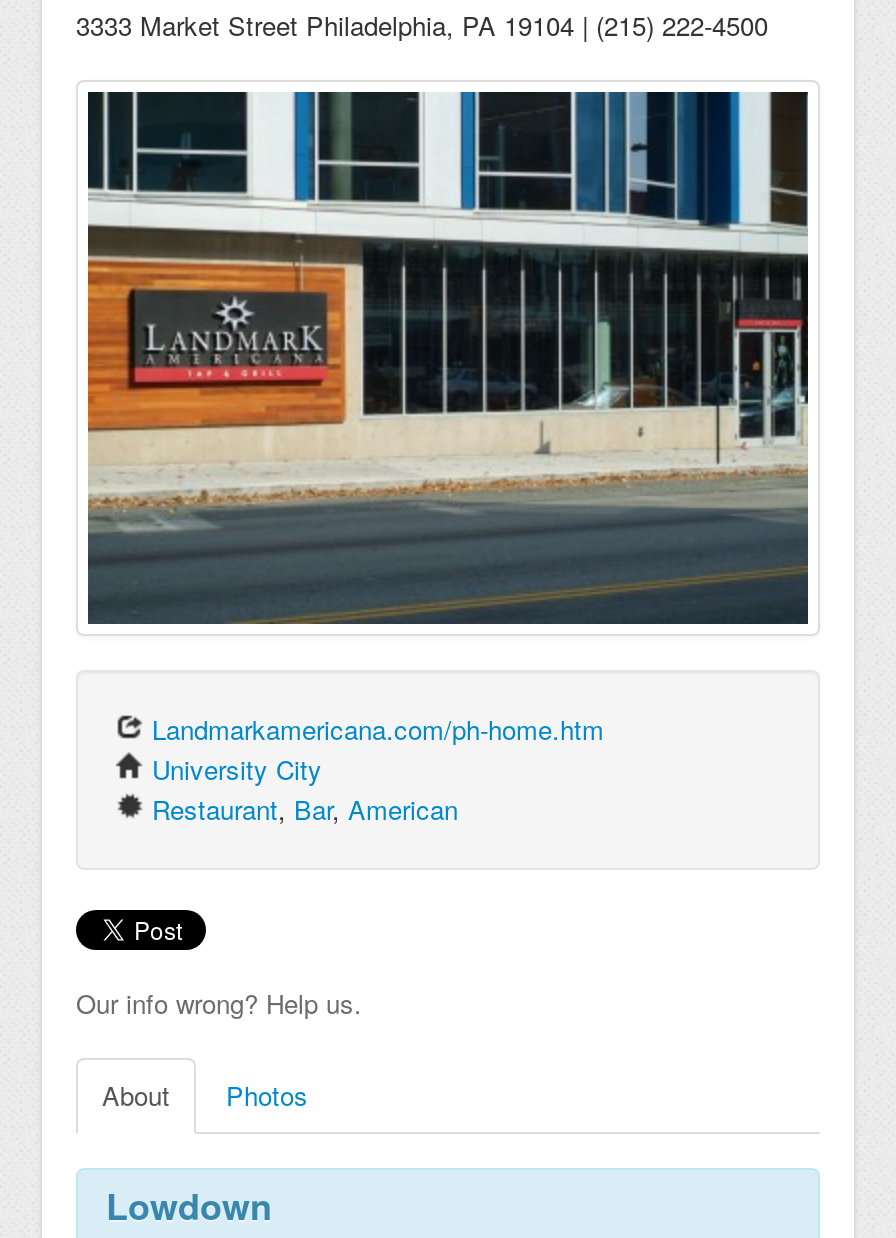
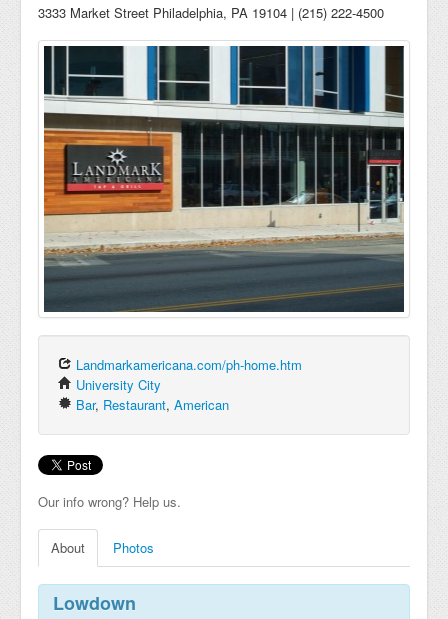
- Restaurant, Bar, American
+ Bar, Restaurant, American
